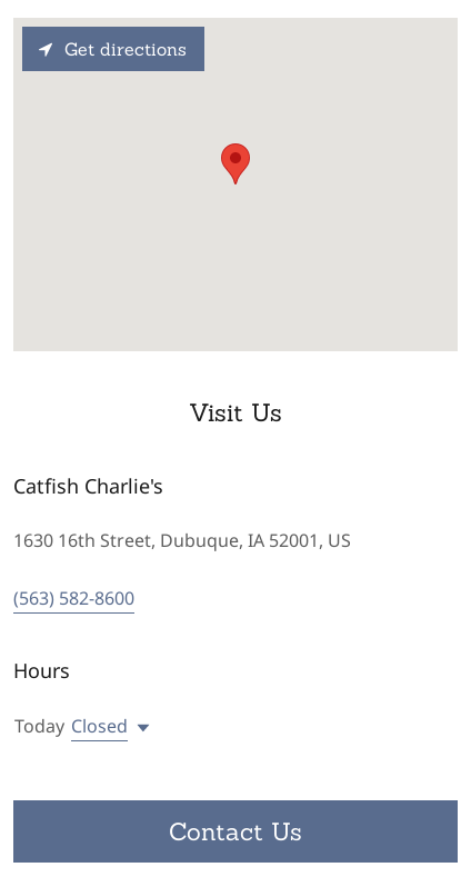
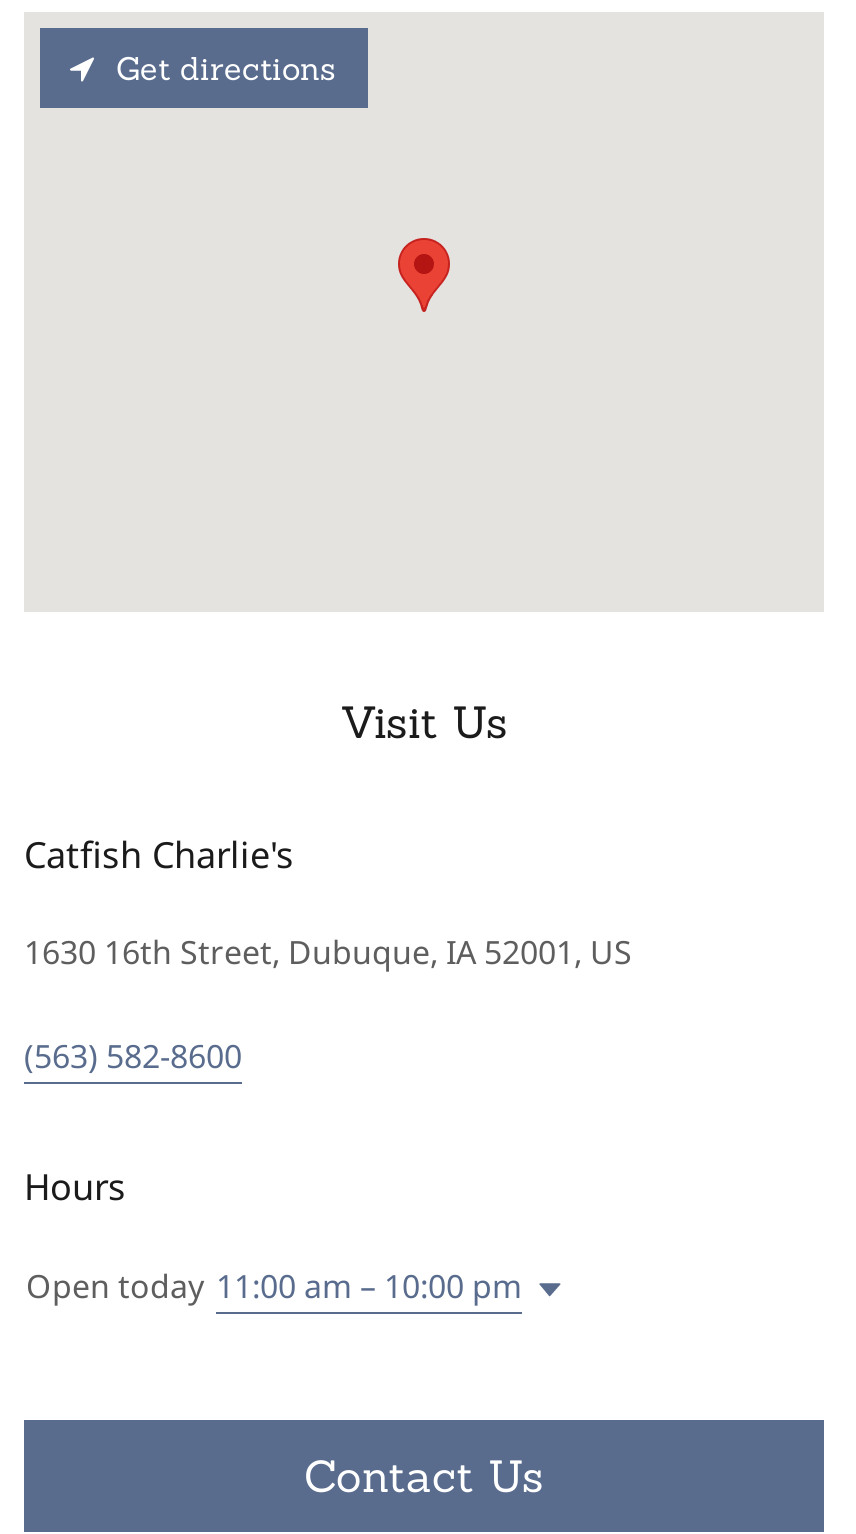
- Today Closed
+ Open today 11:00 am – 10:00 pm
